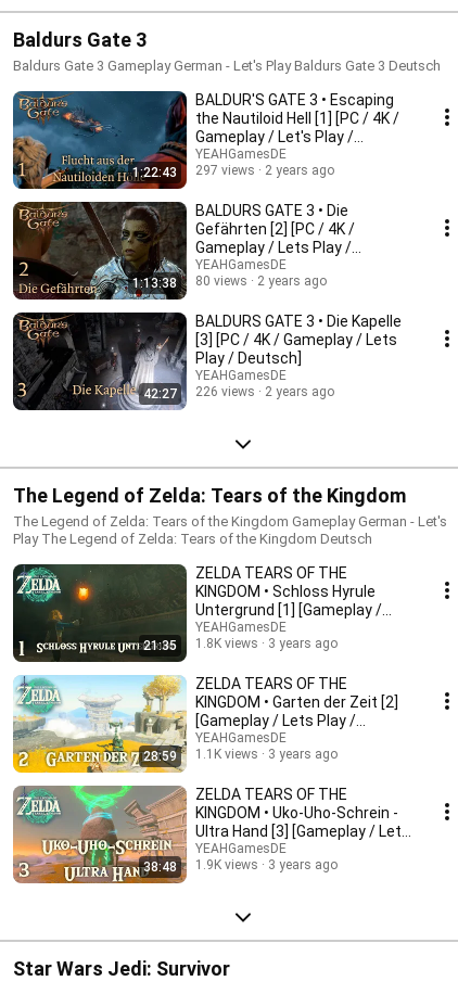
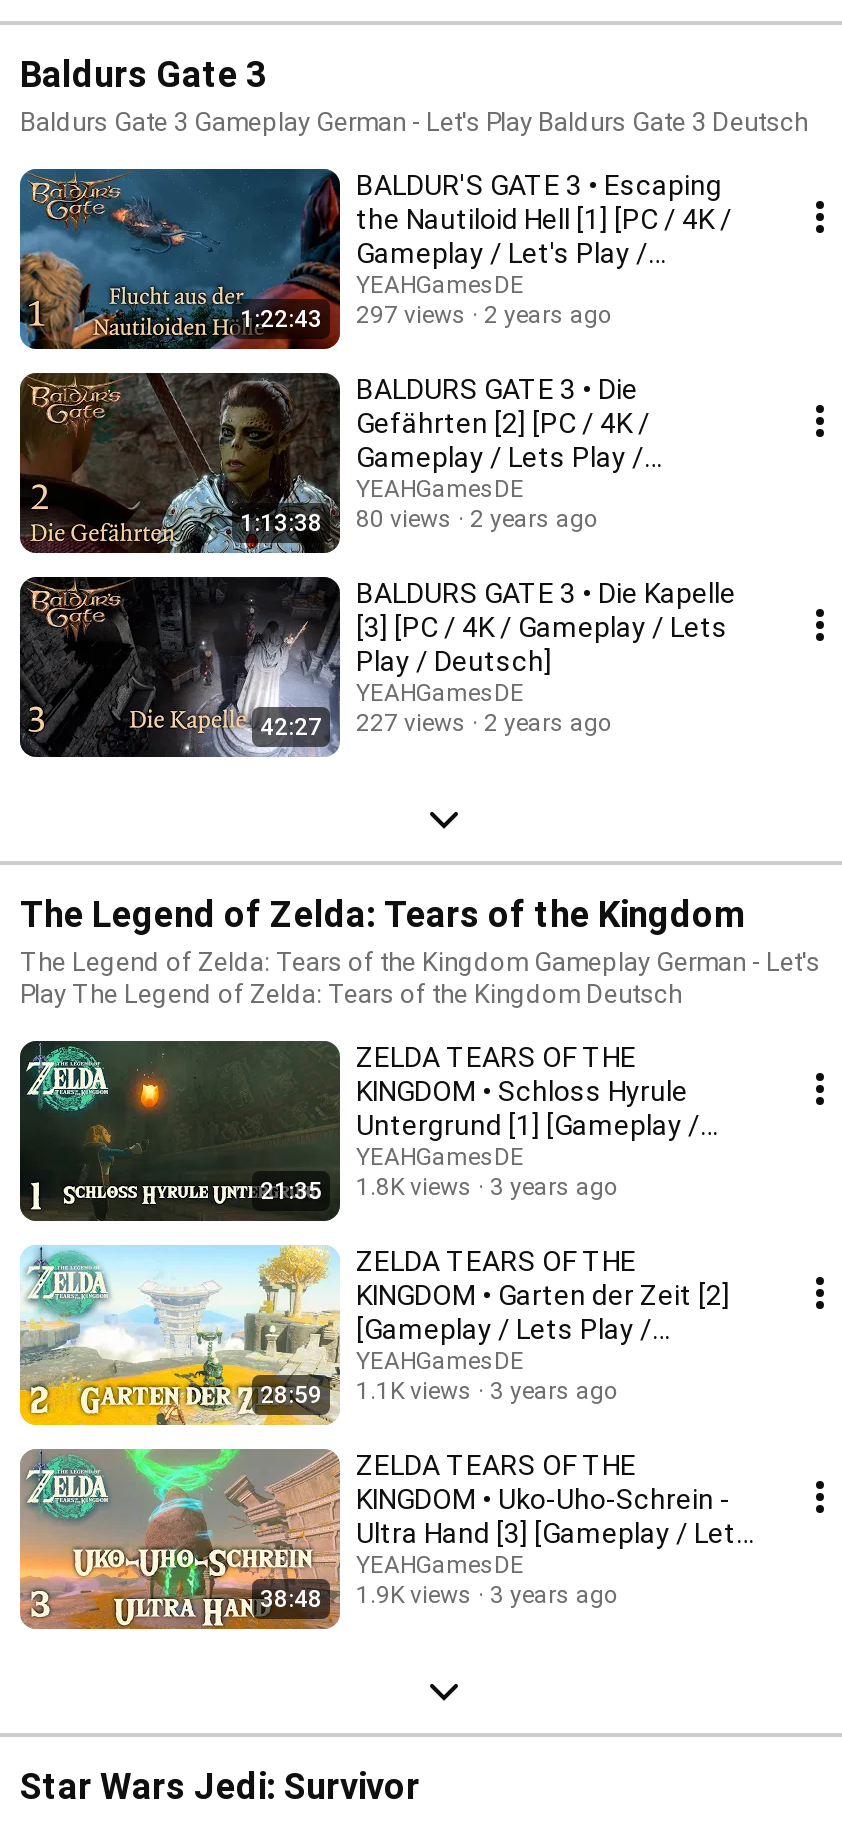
- 42:27 226 views 2 years ago
+ 42:27 227 views 2 years ago
